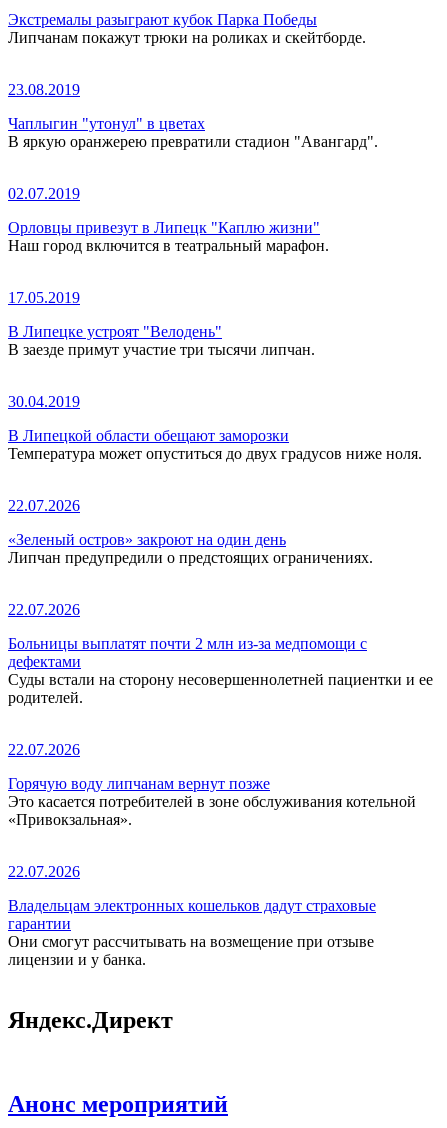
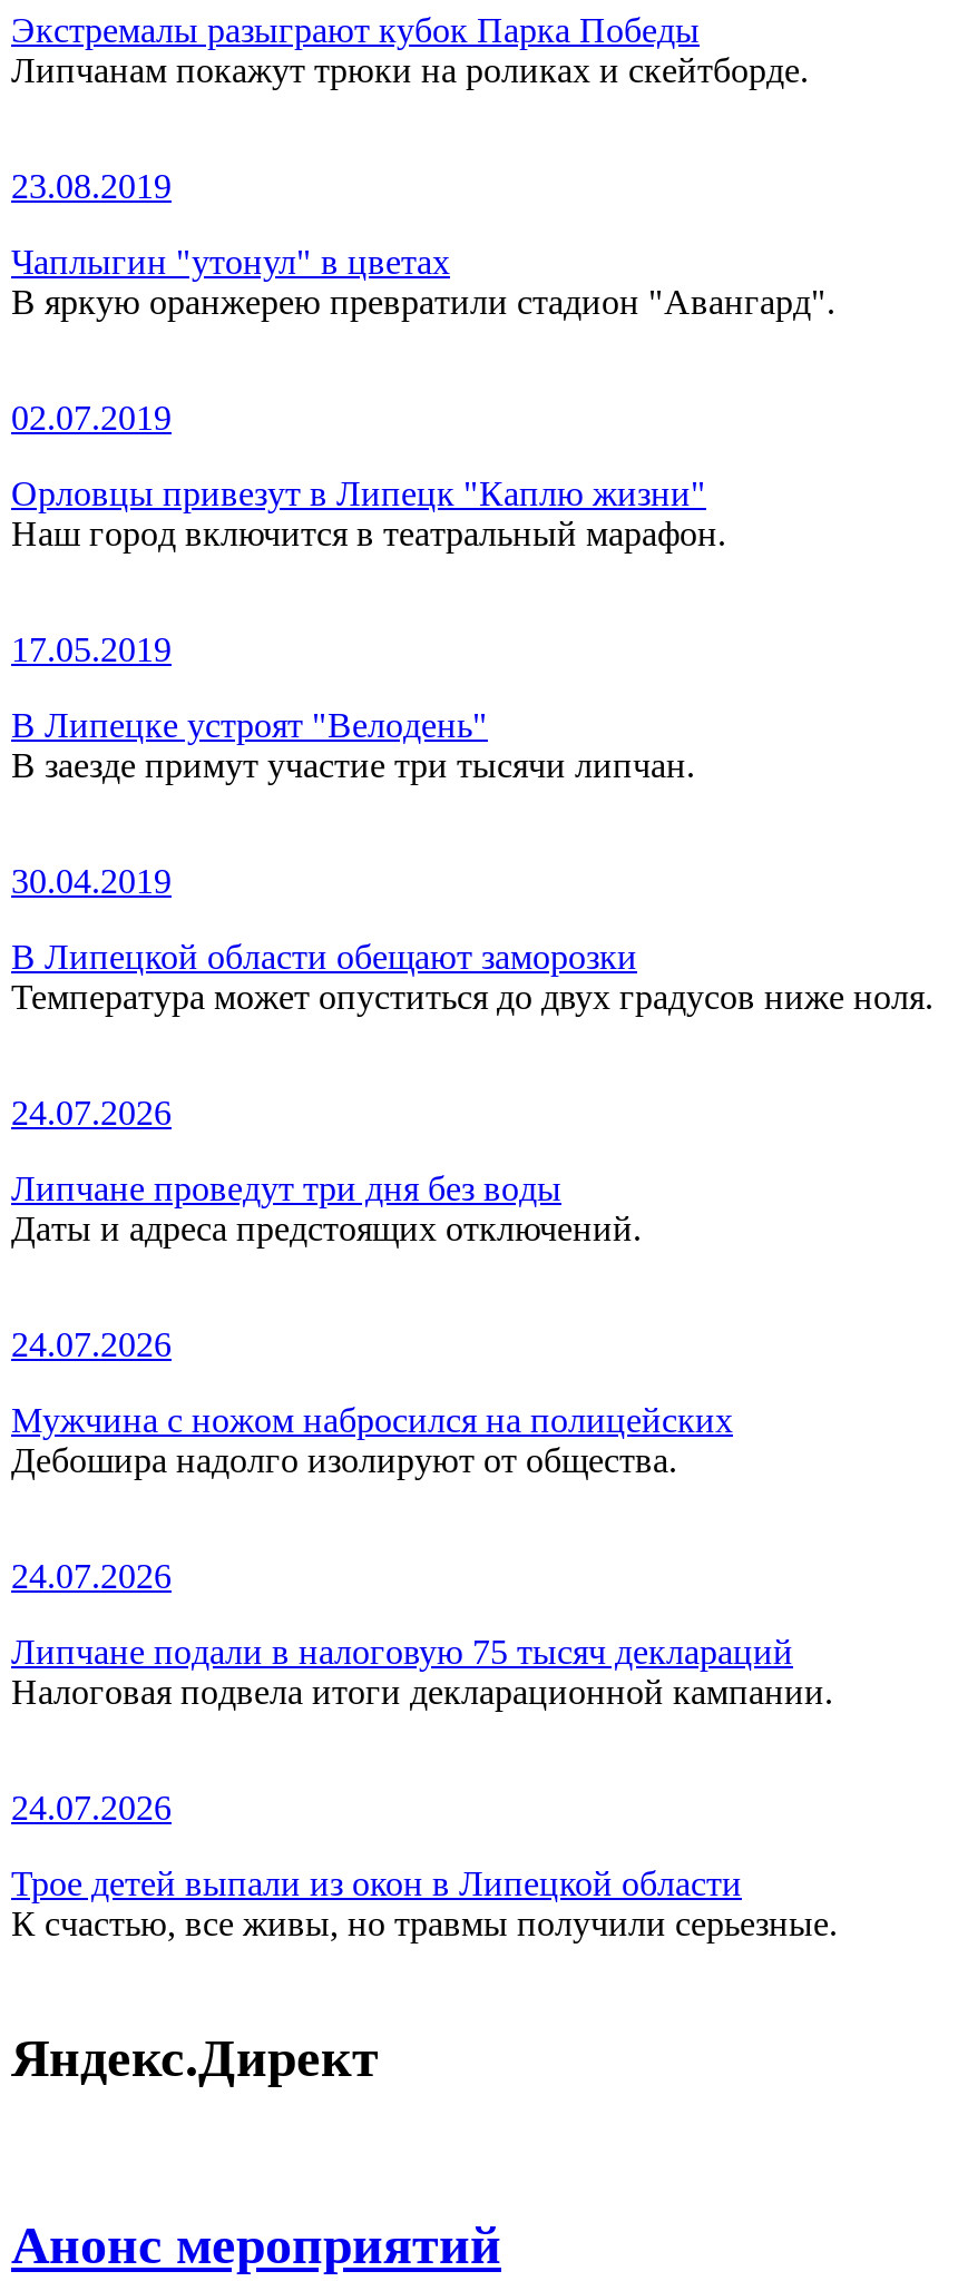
- 22.07.2026
+ 24.07.2026

- «Зеленый остров» закроют на один день
- Липчан предупредили о предстоящих ограничениях.
+ Липчане проведут три дня без воды
+ Даты и адреса предстоящих отключений.

- 22.07.2026
+ 24.07.2026

- Больницы выплатят почти 2 млн из-за медпомощи с
- дефектами
- Суды встали на сторону несовершеннолетней пациентки и ее
- родителей.
+ Мужчина с ножом набросился на полицейских
+ Дебошира надолго изолируют от общества.

- 22.07.2026
+ 24.07.2026

- Горячую воду липчанам вернут позже
- Это касается потребителей в зоне обслуживания котельной
- «Привокзальная».
+ Липчане подали в налоговую 75 тысяч деклараций
+ Налоговая подвела итоги декларационной кампании.

- 22.07.2026
+ 24.07.2026

- Владельцам электронных кошельков дадут страховые
- гарантии
- Они смогут рассчитывать на возмещение при отзыве
- лицензии и у банка.
+ Трое детей выпали из окон в Липецкой области
+ К счастью, все живы, но травмы получили серьезные.
